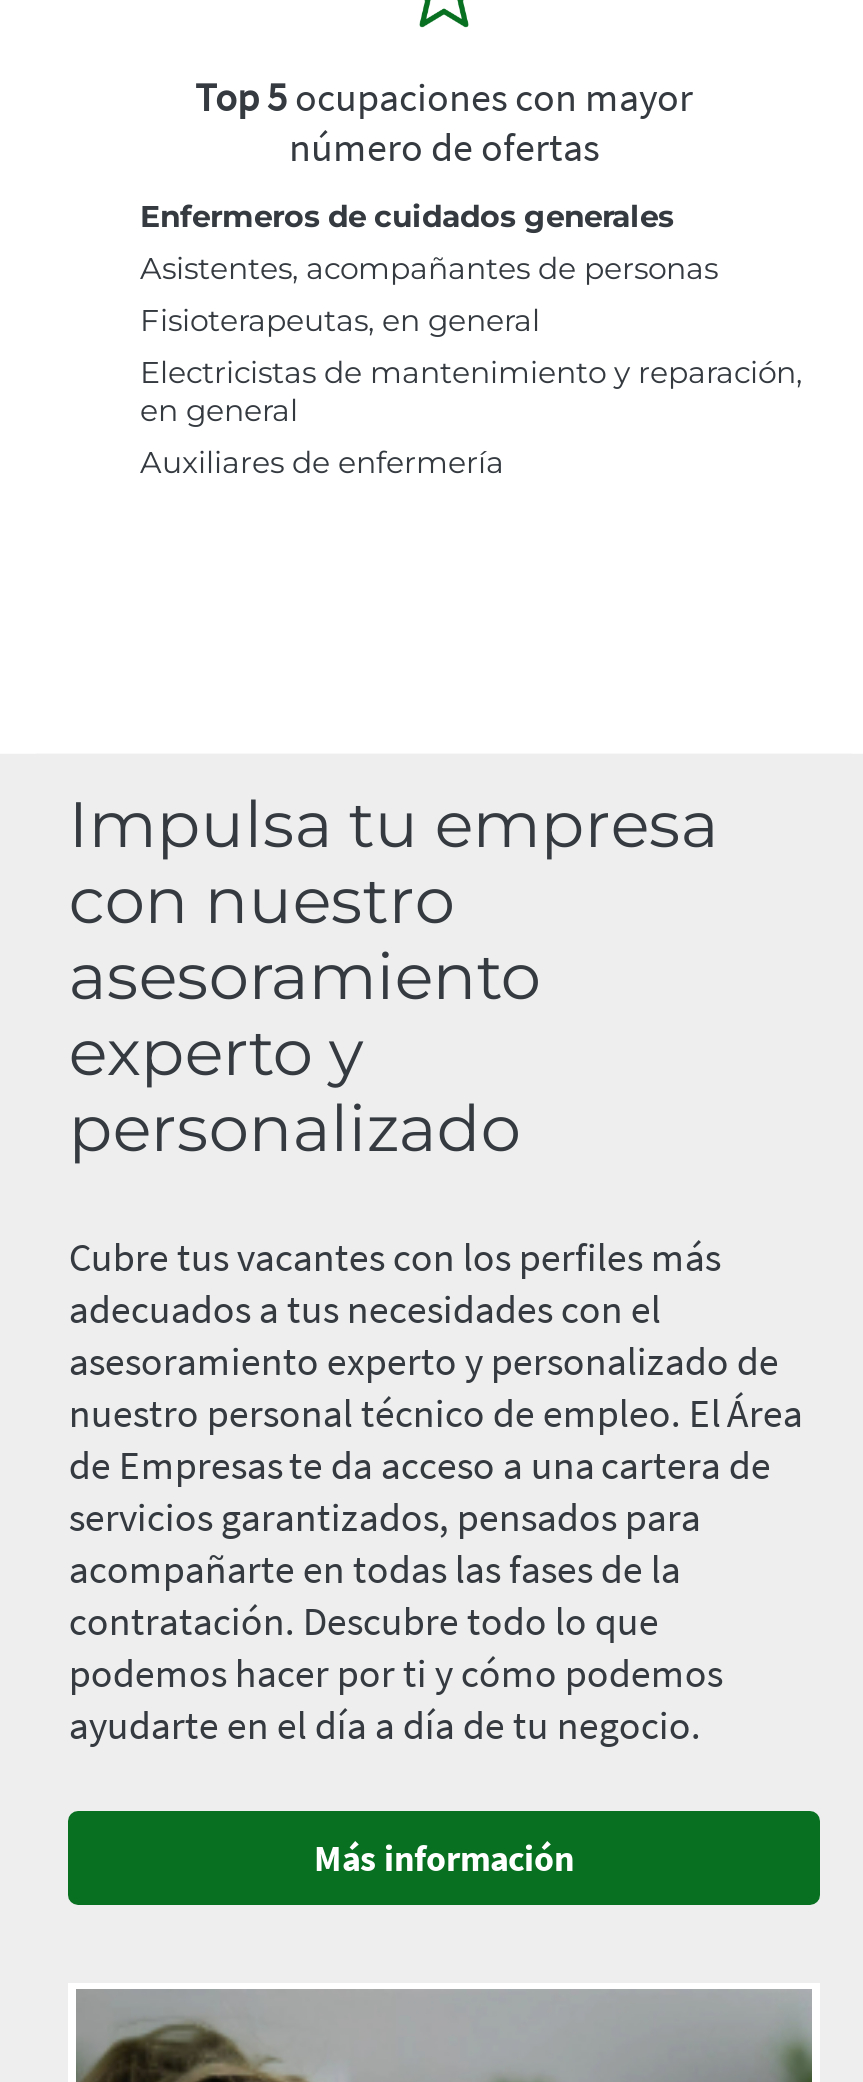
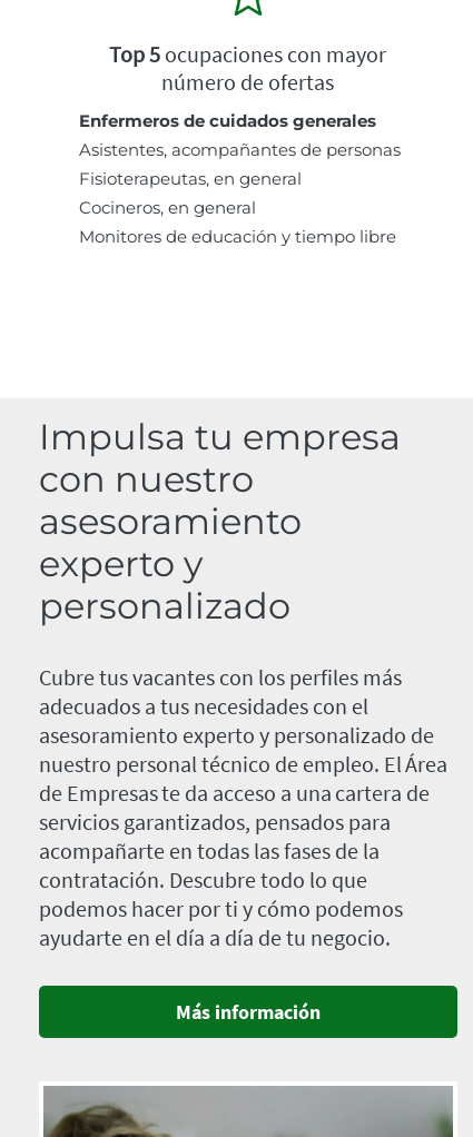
- Electricistas de mantenimiento y reparación,
- en general
- Auxiliares de enfermería
+ Cocineros, en general
+ Monitores de educación y tiempo libre
